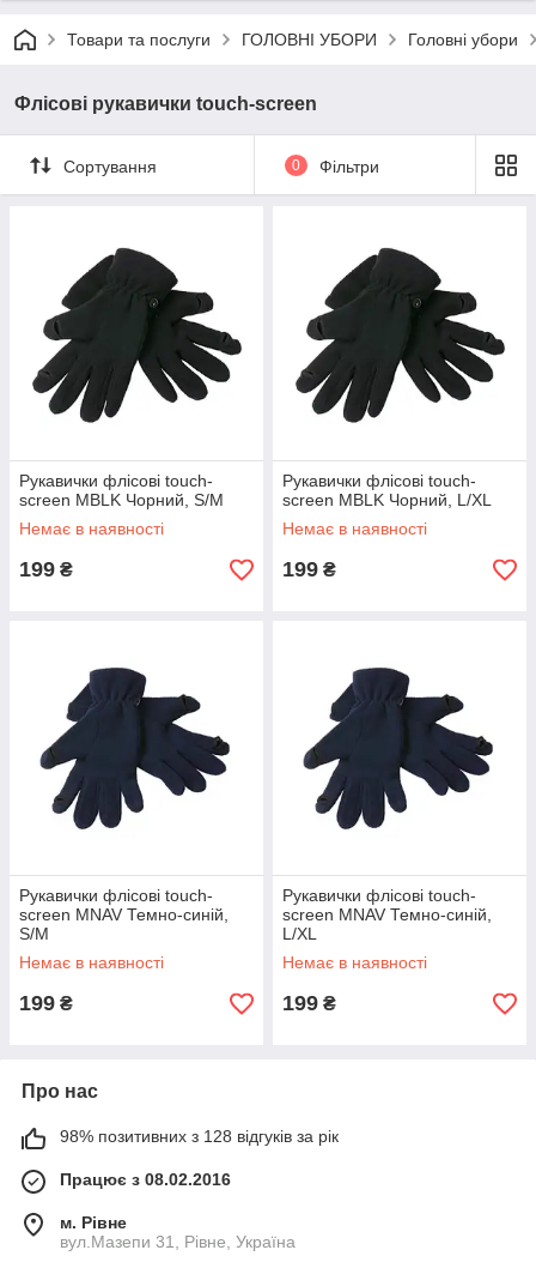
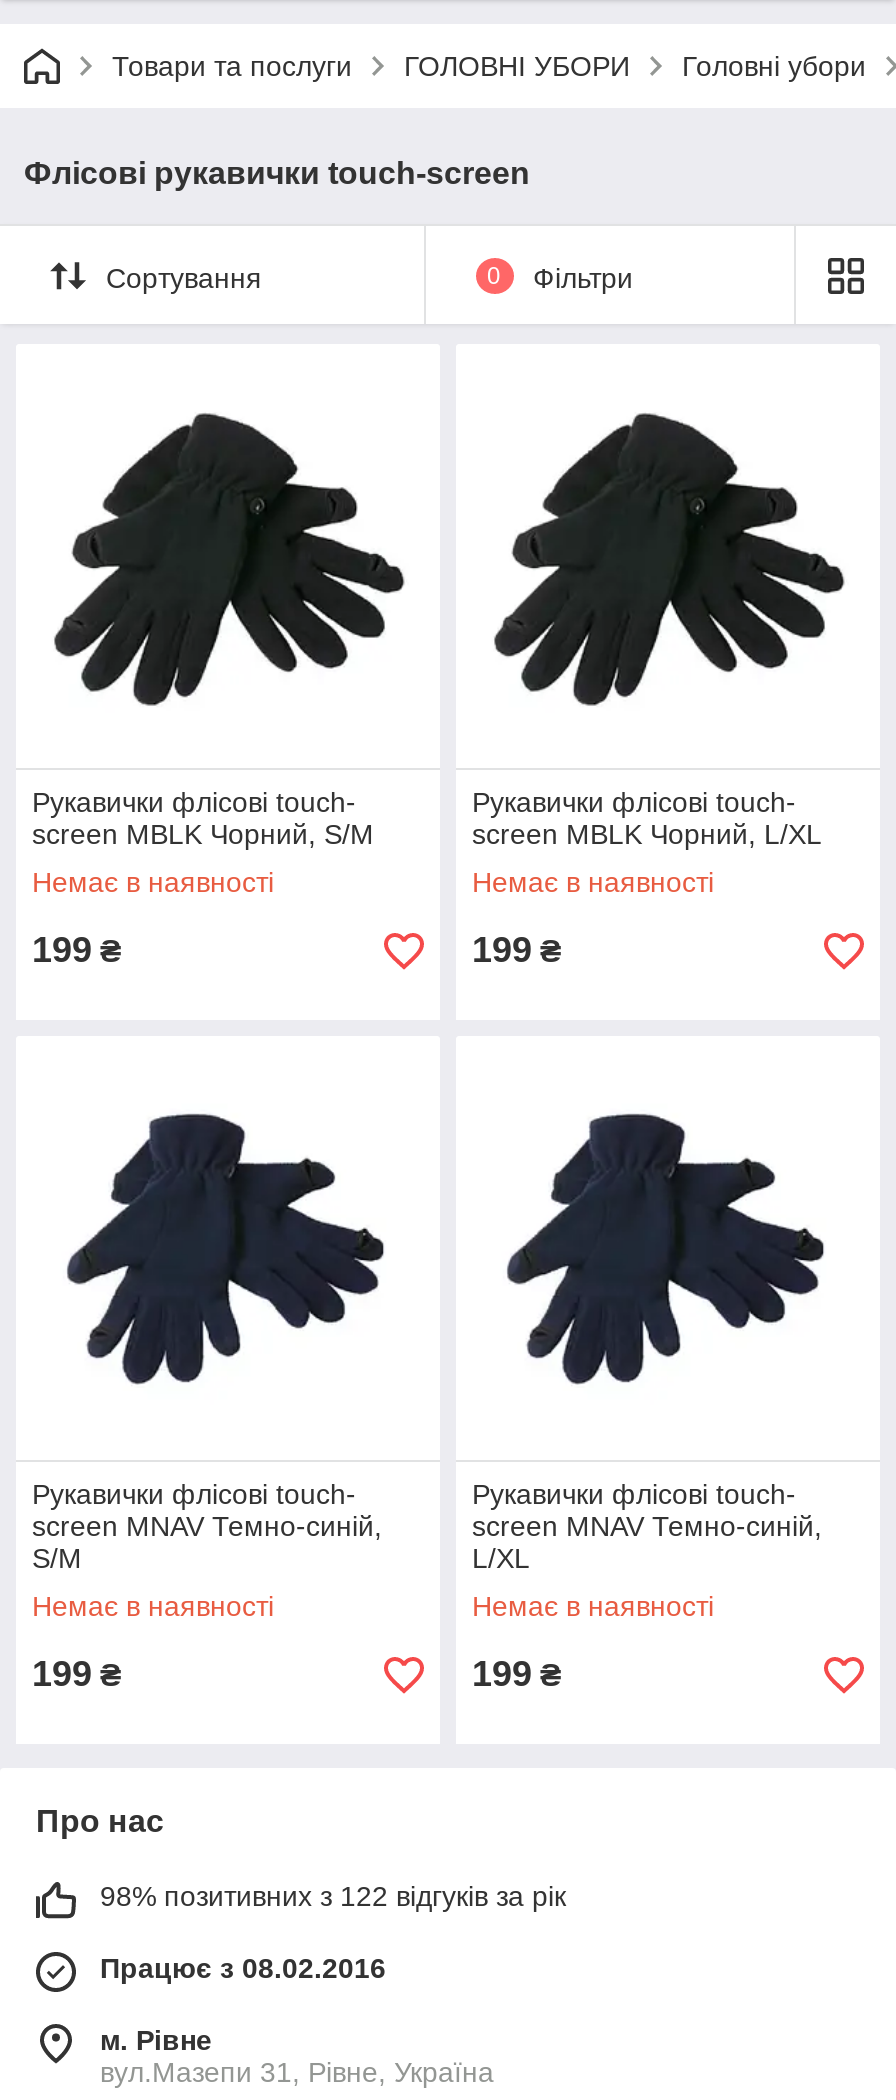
- 98% позитивних з 128 відгуків за рік
+ 98% позитивних з 122 відгуків за рік
